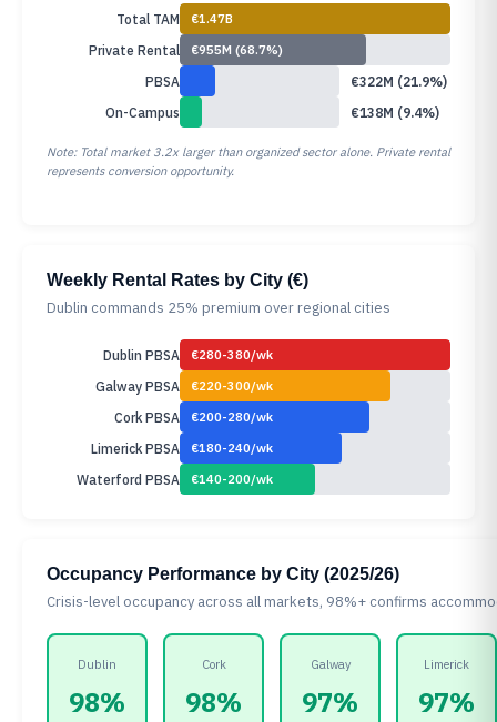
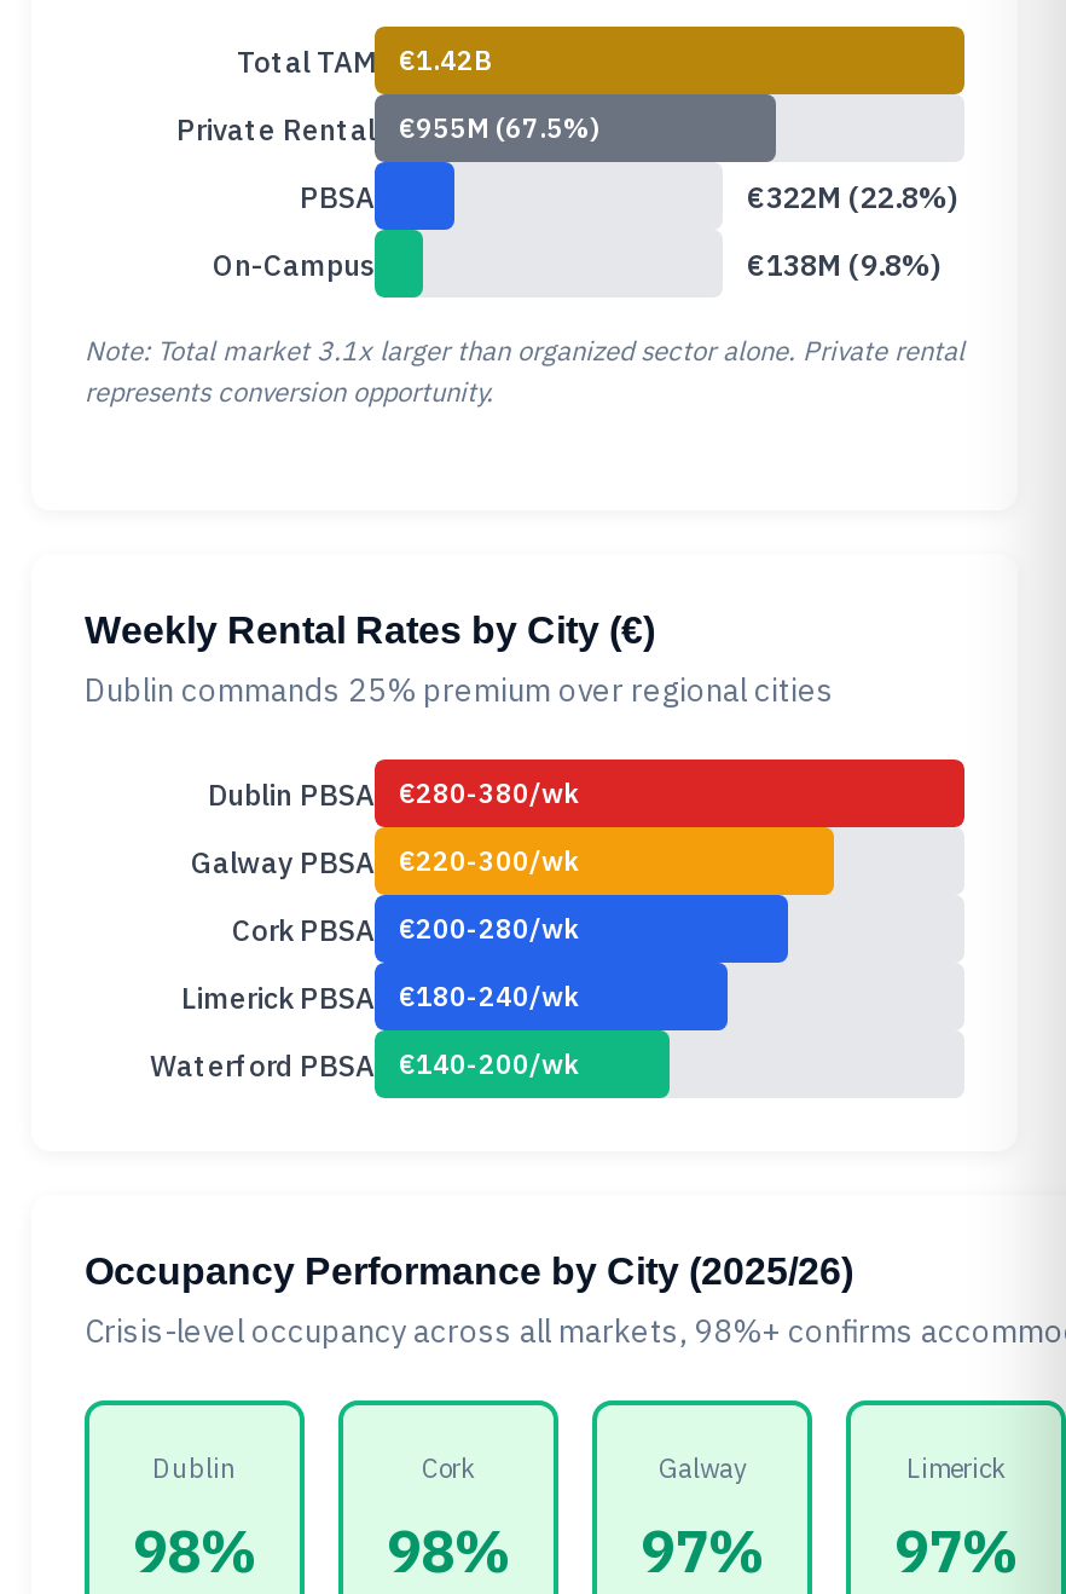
- Total TAM €1.47B
+ Total TAM €1.42B

- Private Rental €955M (68.7%)
+ Private Rental €955M (67.5%)

- €322M (21.9%)
+ €322M (22.8%)

- €138M (9.4%)
+ €138M (9.8%)

- Note: Total market 3.2x larger than organized sector alone. Private rental
+ Note: Total market 3.1x larger than organized sector alone. Private rental
